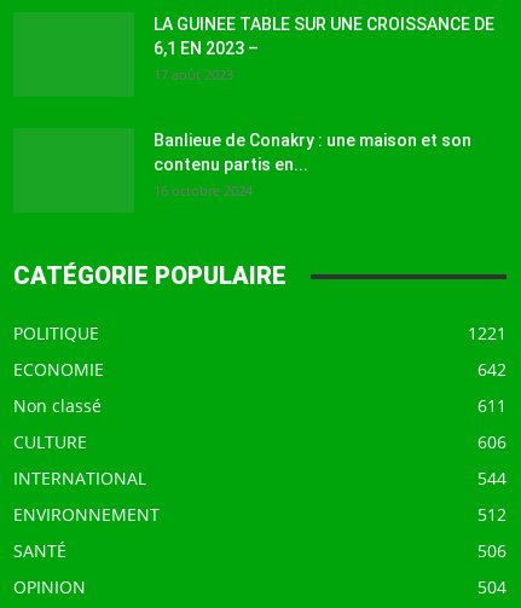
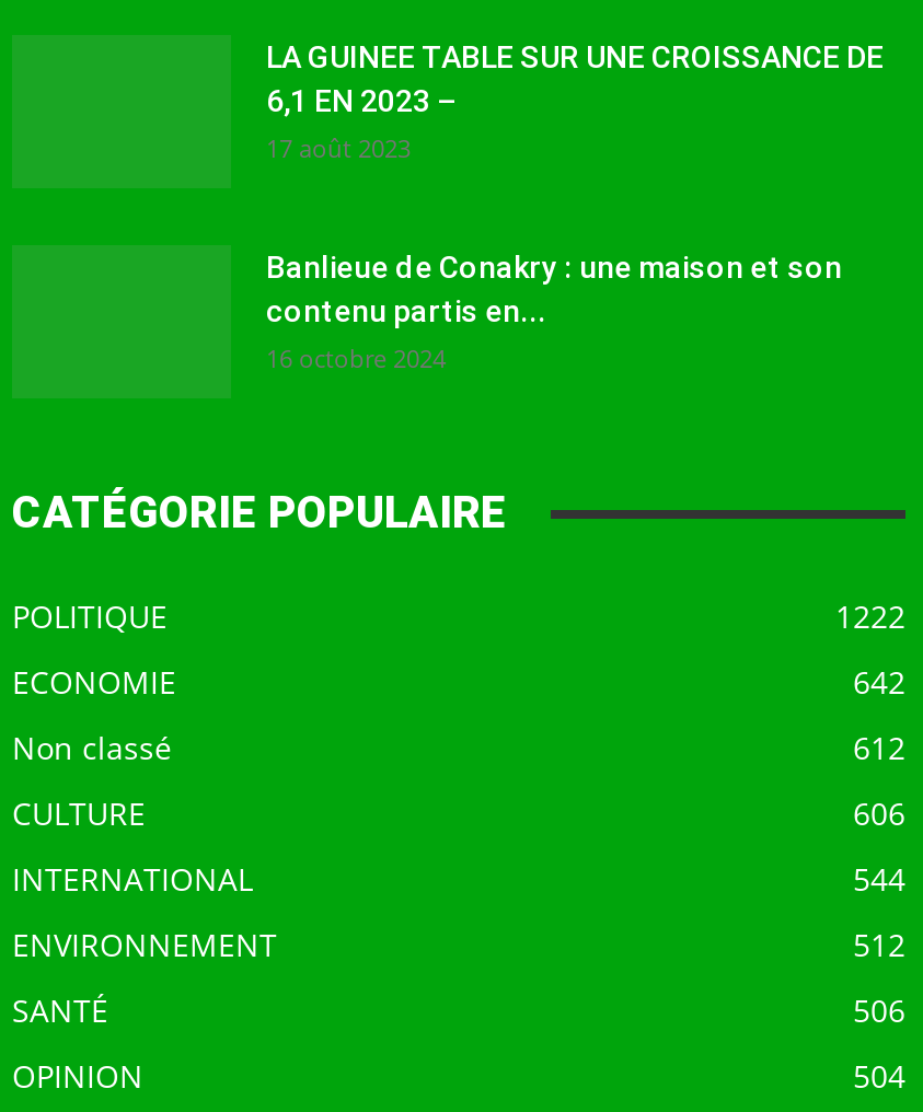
- 1221
+ 1222

- 611
+ 612
